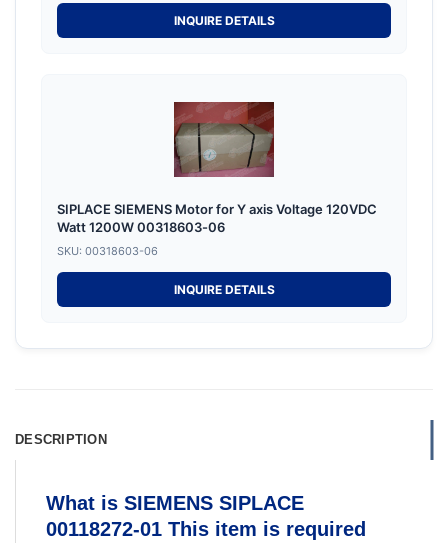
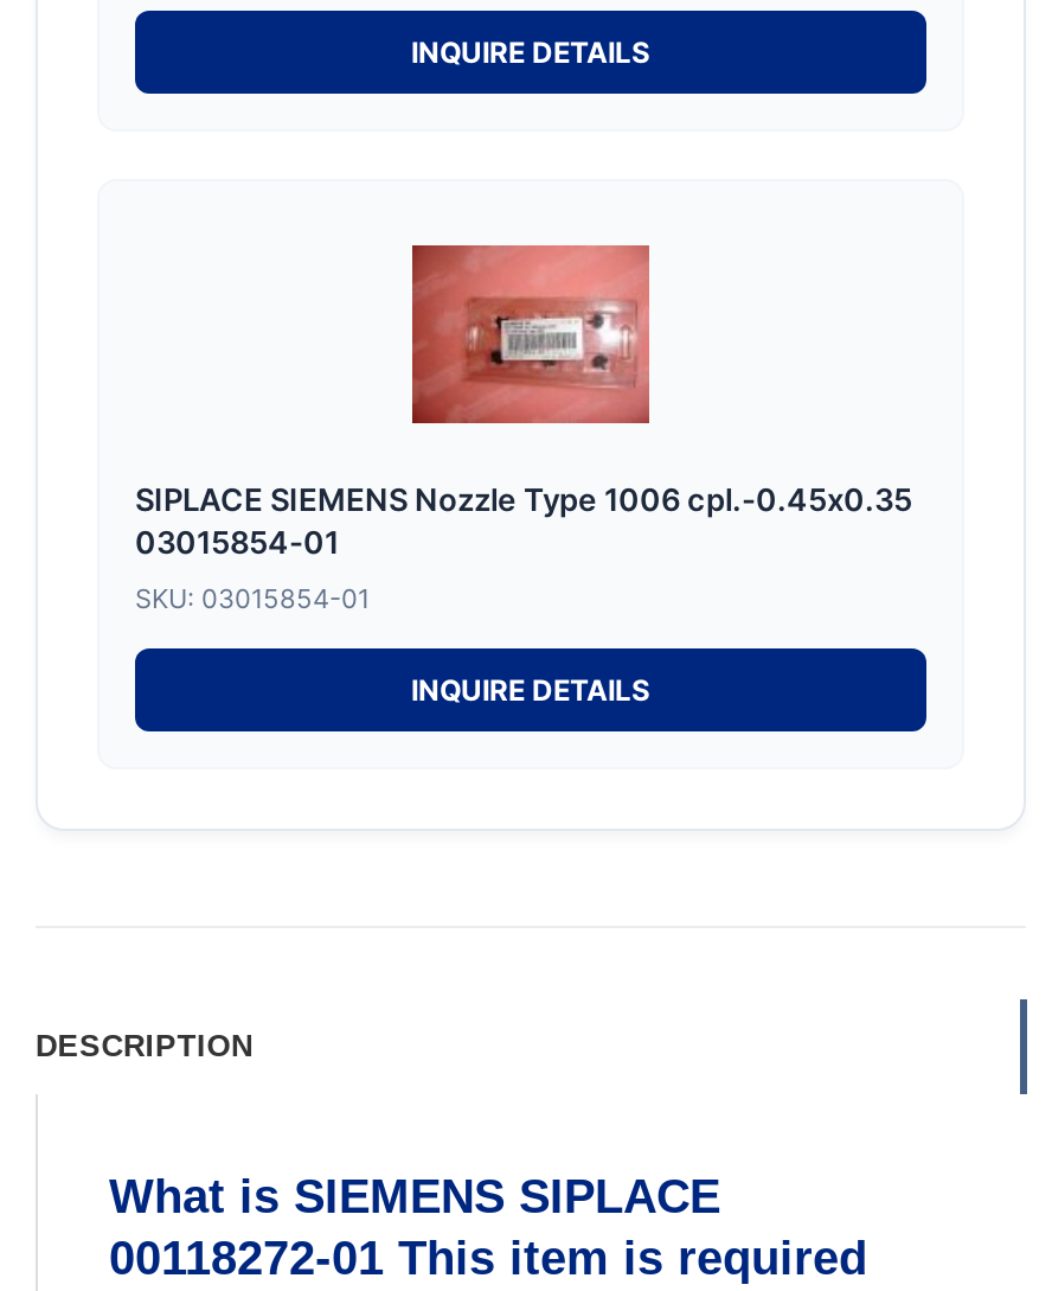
- [image]
- SIPLACE SIEMENS Motor for Y axis Voltage 120VDC
- Watt 1200W 00318603-06
+ [image]
+ SIPLACE SIEMENS Nozzle Type 1006 cpl.-0.45x0.35
+ 03015854-01

- SKU: 00318603-06
+ SKU: 03015854-01
